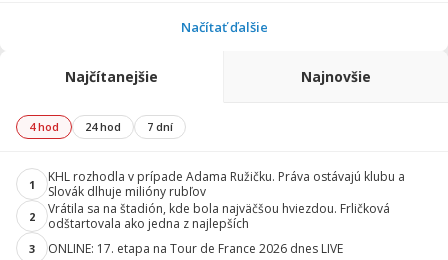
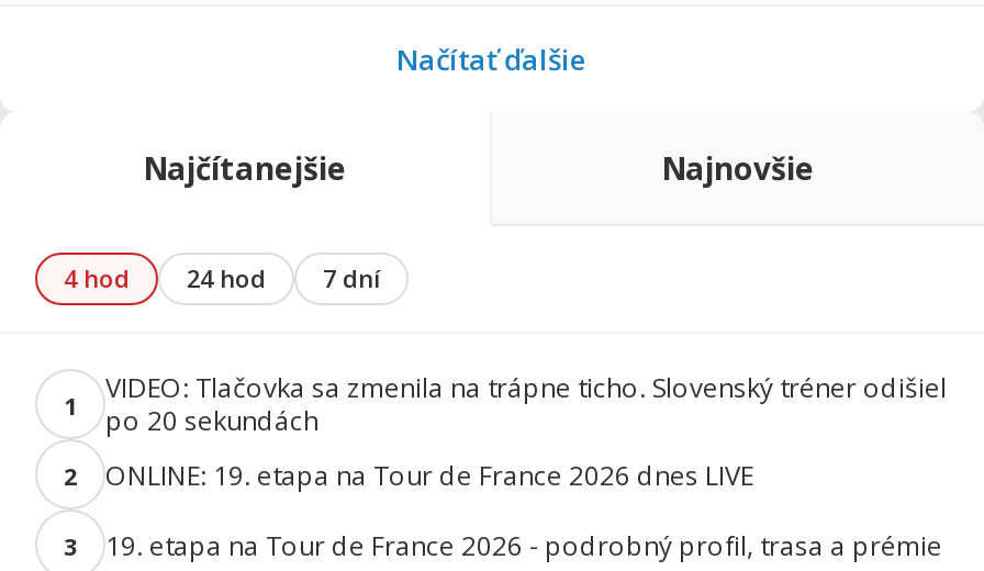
- KHL rozhodla v prípade Adama Ružičku. Práva ostávajú klubu a
- Slovák dlhuje milióny rubľov
+ VIDEO: Tlačovka sa zmenila na trápne ticho. Slovenský tréner odišiel
+ po 20 sekundách

- Vrátila sa na štadión, kde bola najväčšou hviezdou. Frličková
- odštartovala ako jedna z najlepších
+ ONLINE: 19. etapa na Tour de France 2026 dnes LIVE

- ONLINE: 17. etapa na Tour de France 2026 dnes LIVE
+ 19. etapa na Tour de France 2026 - podrobný profil, trasa a prémie
